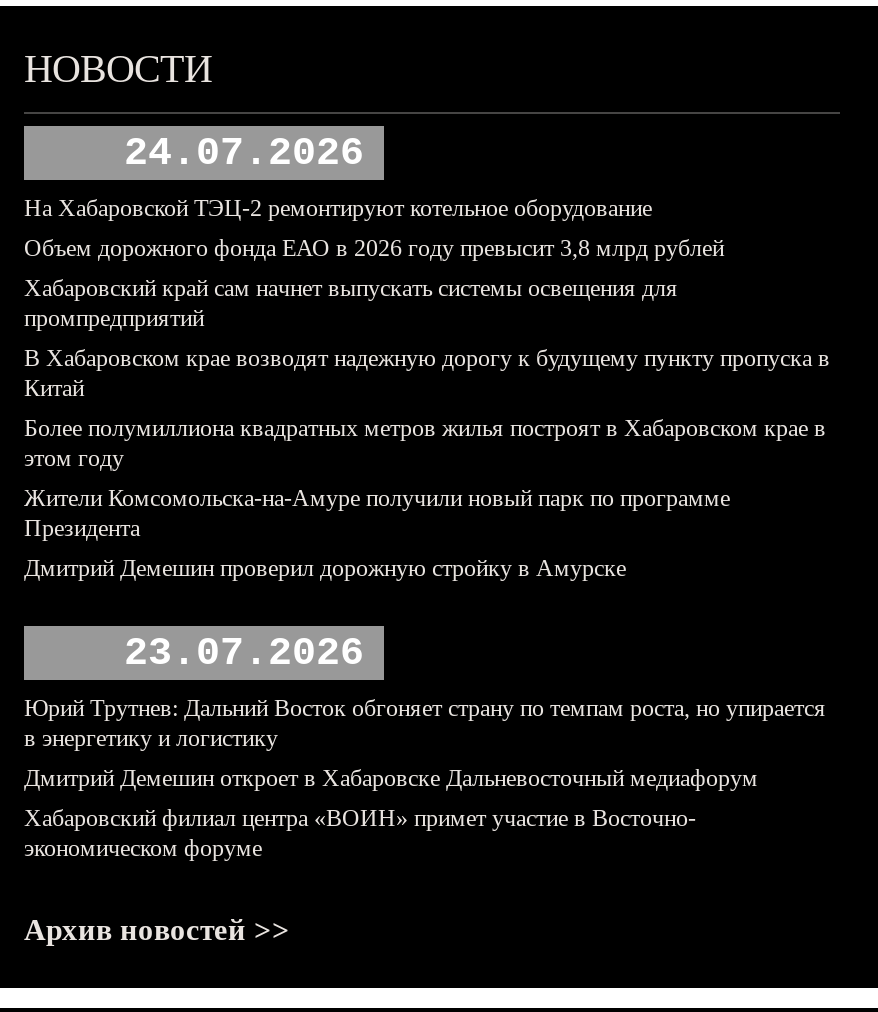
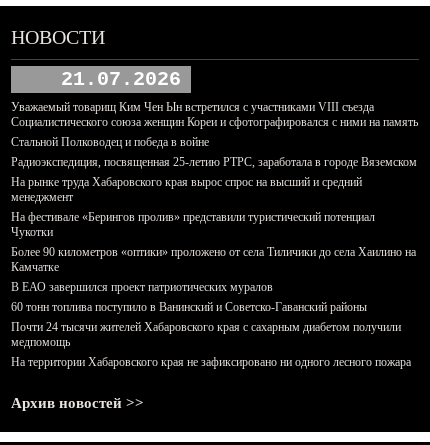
- 24.07.2026
- На Хабаровской ТЭЦ-2 ремонтируют котельное оборудование
- Объем дорожного фонда ЕАО в 2026 году превысит 3,8 млрд рублей
- Хабаровский край сам начнет выпускать системы освещения для
- промпредприятий
- В Хабаровском крае возводят надежную дорогу к будущему пункту пропуска в
- Китай
- Более полумиллиона квадратных метров жилья построят в Хабаровском крае в
- этом году
- Жители Комсомольска-на-Амуре получили новый парк по программе
- Президента
- Дмитрий Демешин проверил дорожную стройку в Амурске
- 23.07.2026
- Юрий Трутнев: Дальний Восток обгоняет страну по темпам роста, но упирается
- в энергетику и логистику
- Дмитрий Демешин откроет в Хабаровске Дальневосточный медиафорум
- Хабаровский филиал центра «ВОИН» примет участие в Восточно-
- экономическом форуме
+ 21.07.2026
+ Уважаемый товарищ Ким Чен Ын встретился с участниками VIII съезда
+ Социалистического союза женщин Кореи и сфотографировался с ними на память
+ Стальной Полководец и победа в войне
+ Радиоэкспедиция, посвященная 25-летию РТРС, заработала в городе Вяземском
+ На рынке труда Хабаровского края вырос спрос на высший и средний
+ менеджмент
+ На фестивале «Берингов пролив» представили туристический потенциал
+ Чукотки
+ Более 90 километров «оптики» проложено от села Тиличики до села Хаилино на
+ Камчатке
+ В ЕАО завершился проект патриотических муралов
+ 60 тонн топлива поступило в Ванинский и Советско-Гаванский районы
+ Почти 24 тысячи жителей Хабаровского края с сахарным диабетом получили
+ медпомощь
+ На территории Хабаровского края не зафиксировано ни одного лесного пожара
